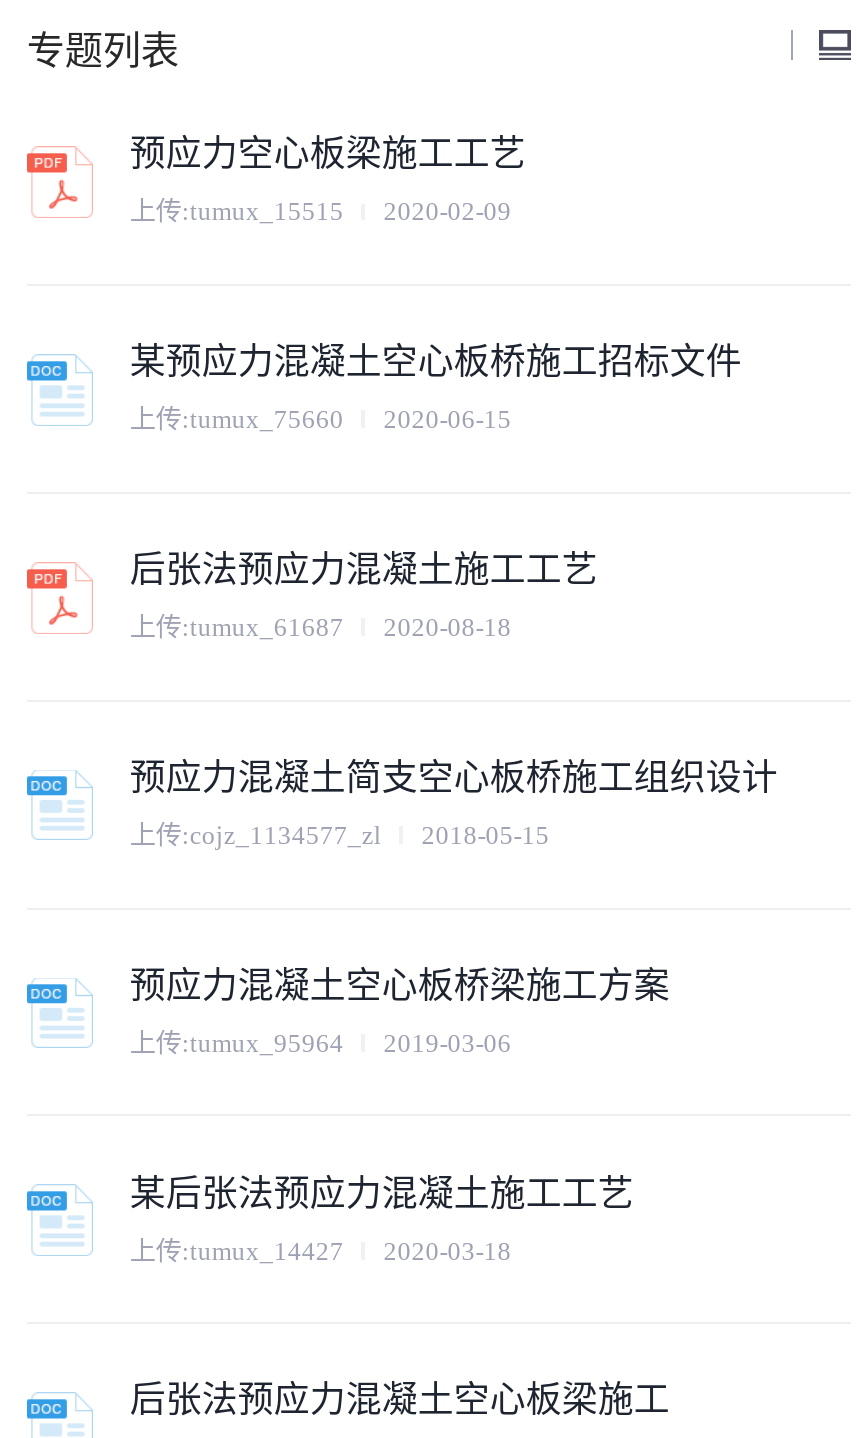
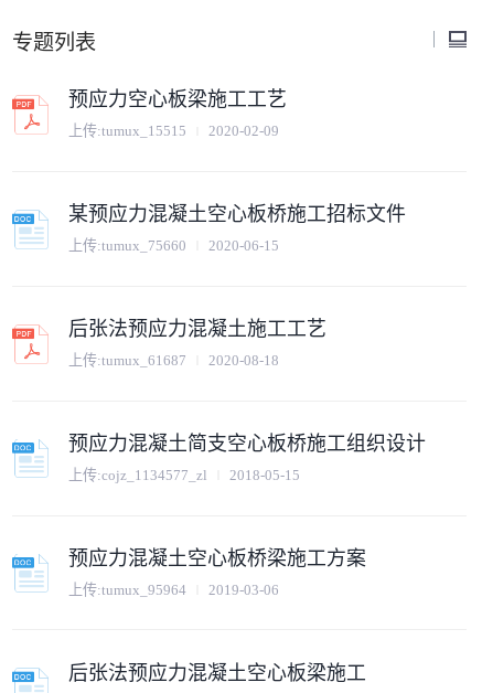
- 某后张法预应力混凝土施工工艺
- 上传:tumux_14427
- 2020-03-18
